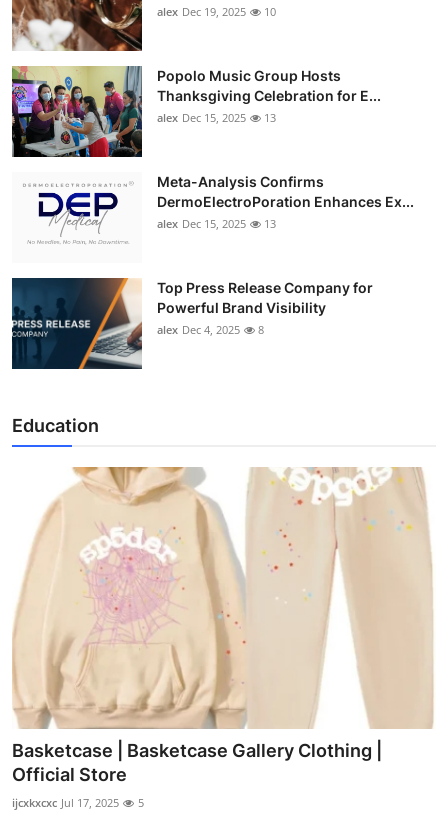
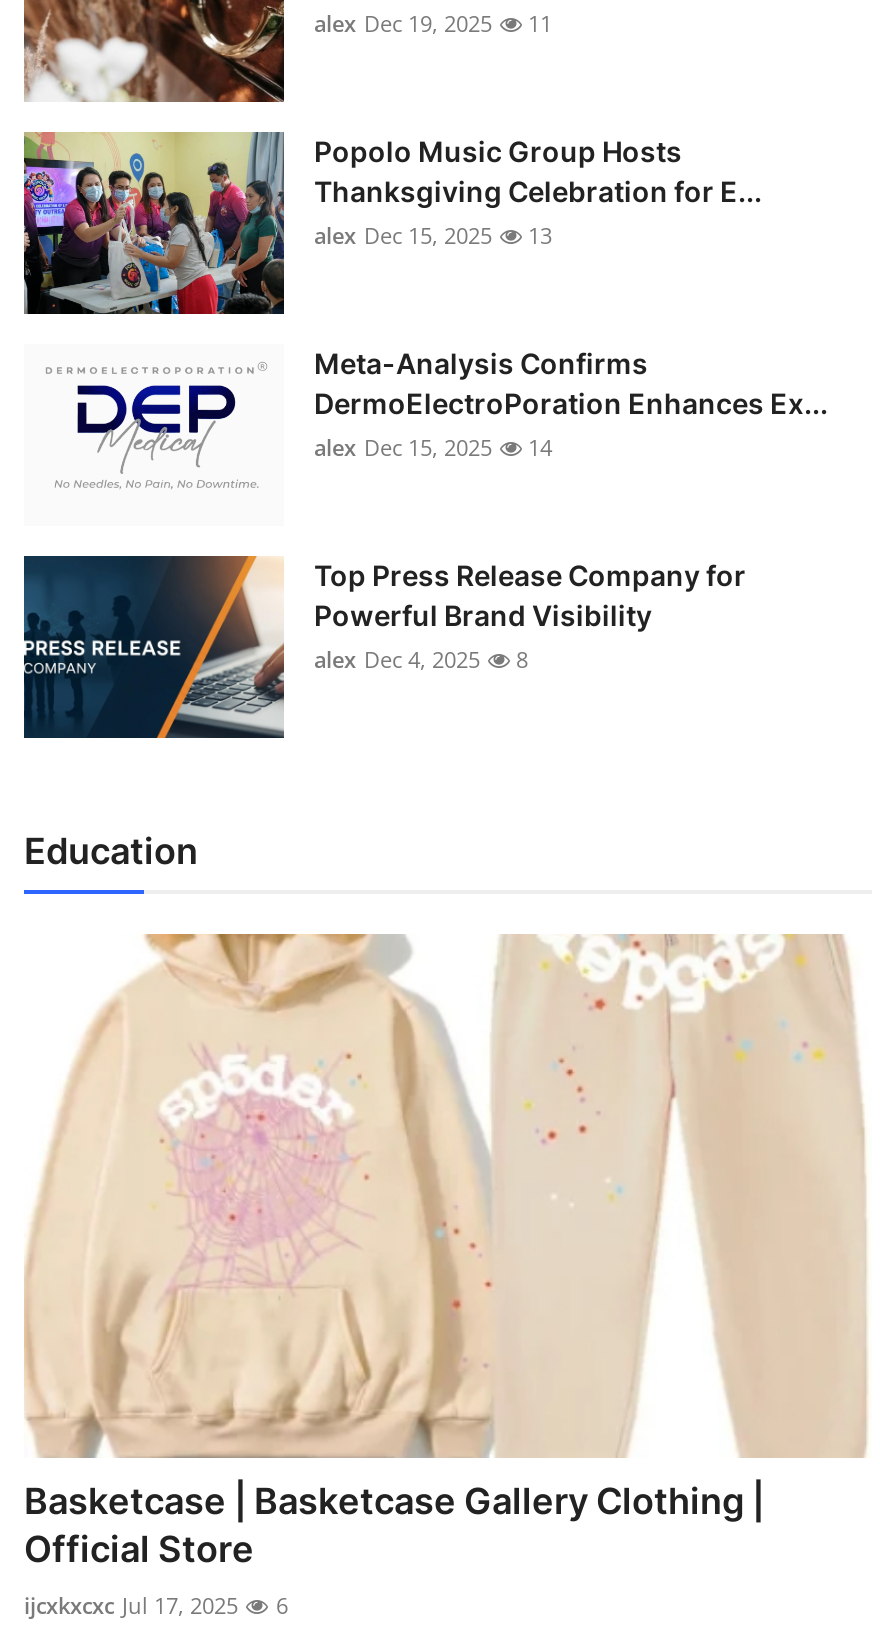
- alex Dec 19, 2025 10
+ alex Dec 19, 2025 11

- alex Dec 15, 2025 13
+ alex Dec 15, 2025 14

- ijcxkxcxc Jul 17, 2025 5
+ ijcxkxcxc Jul 17, 2025 6
